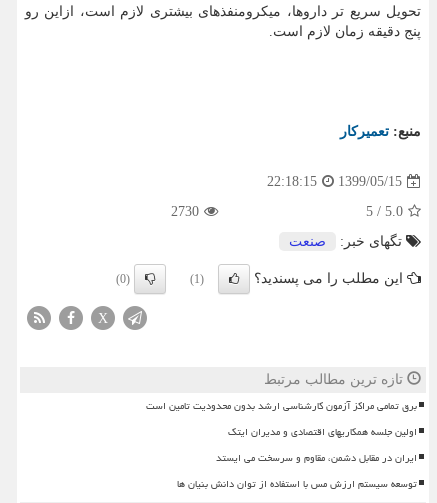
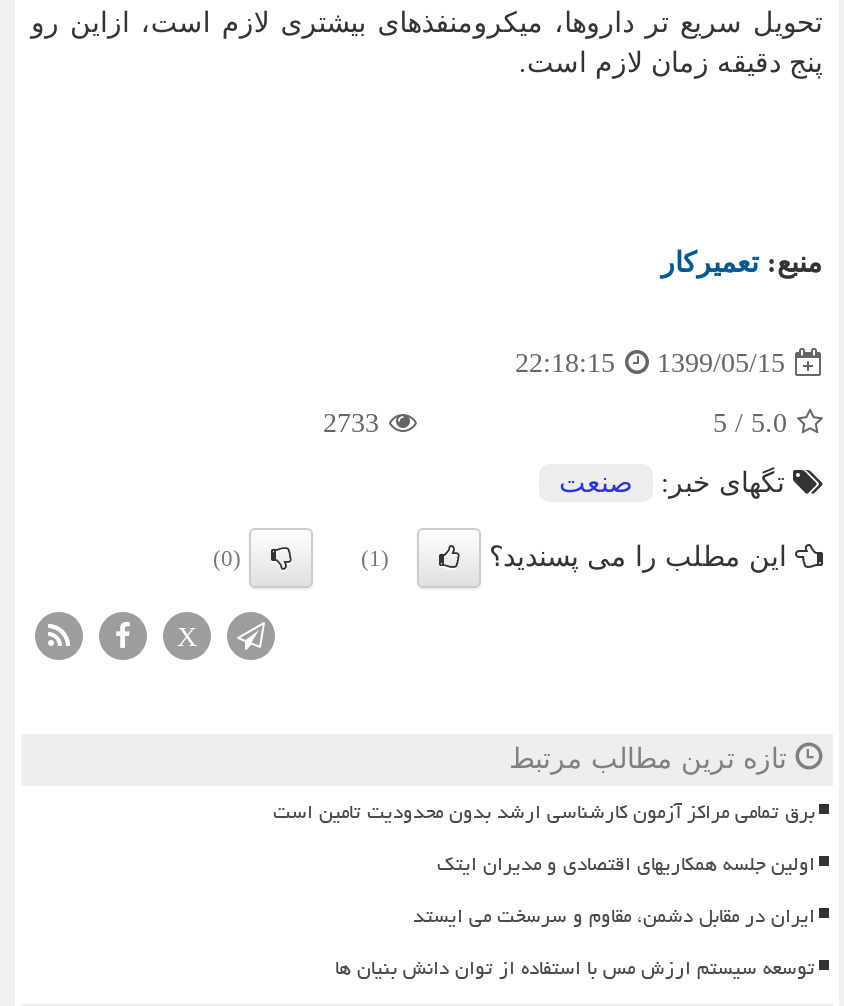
- 2730
+ 2733
